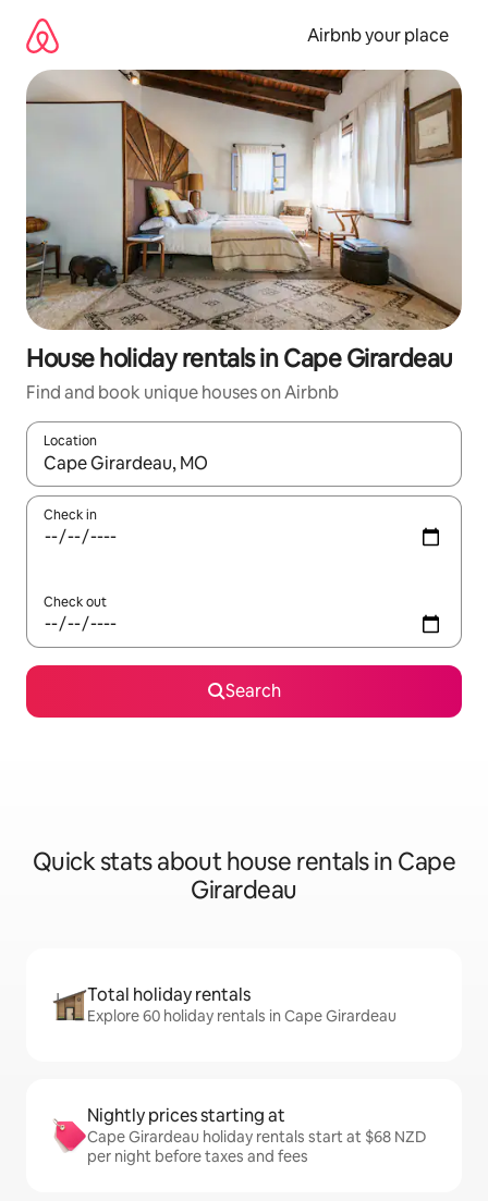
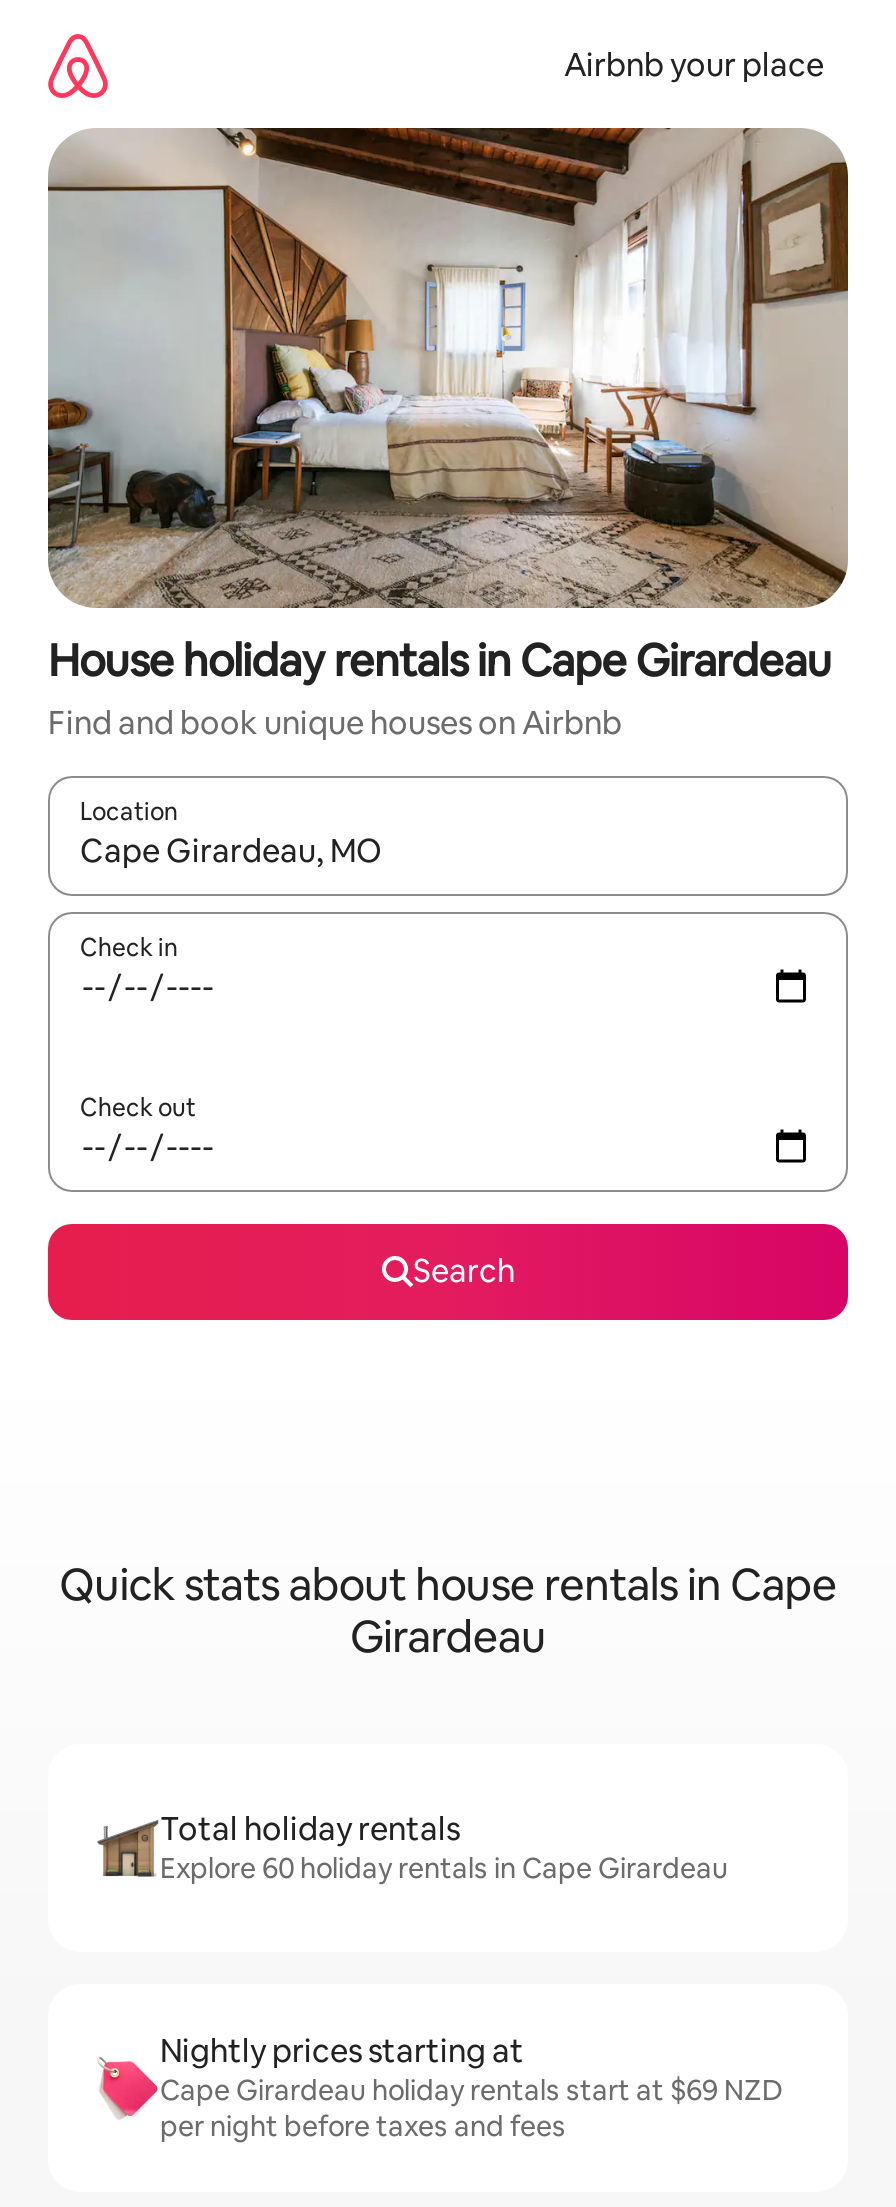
- Cape Girardeau holiday rentals start at $68 NZD
+ Cape Girardeau holiday rentals start at $69 NZD
